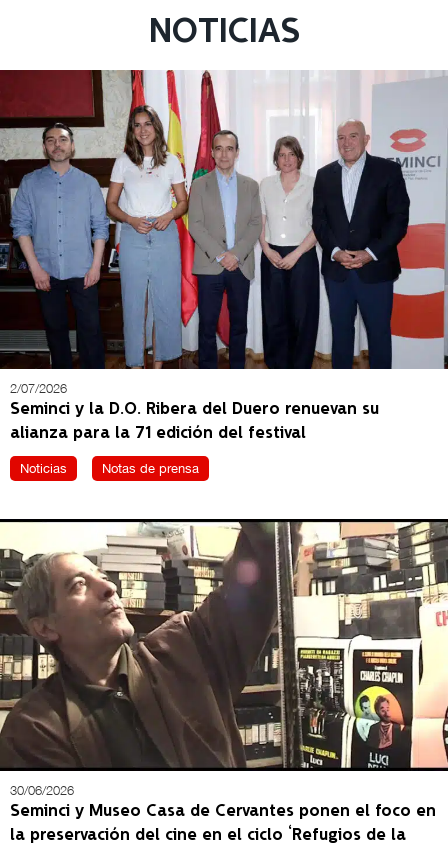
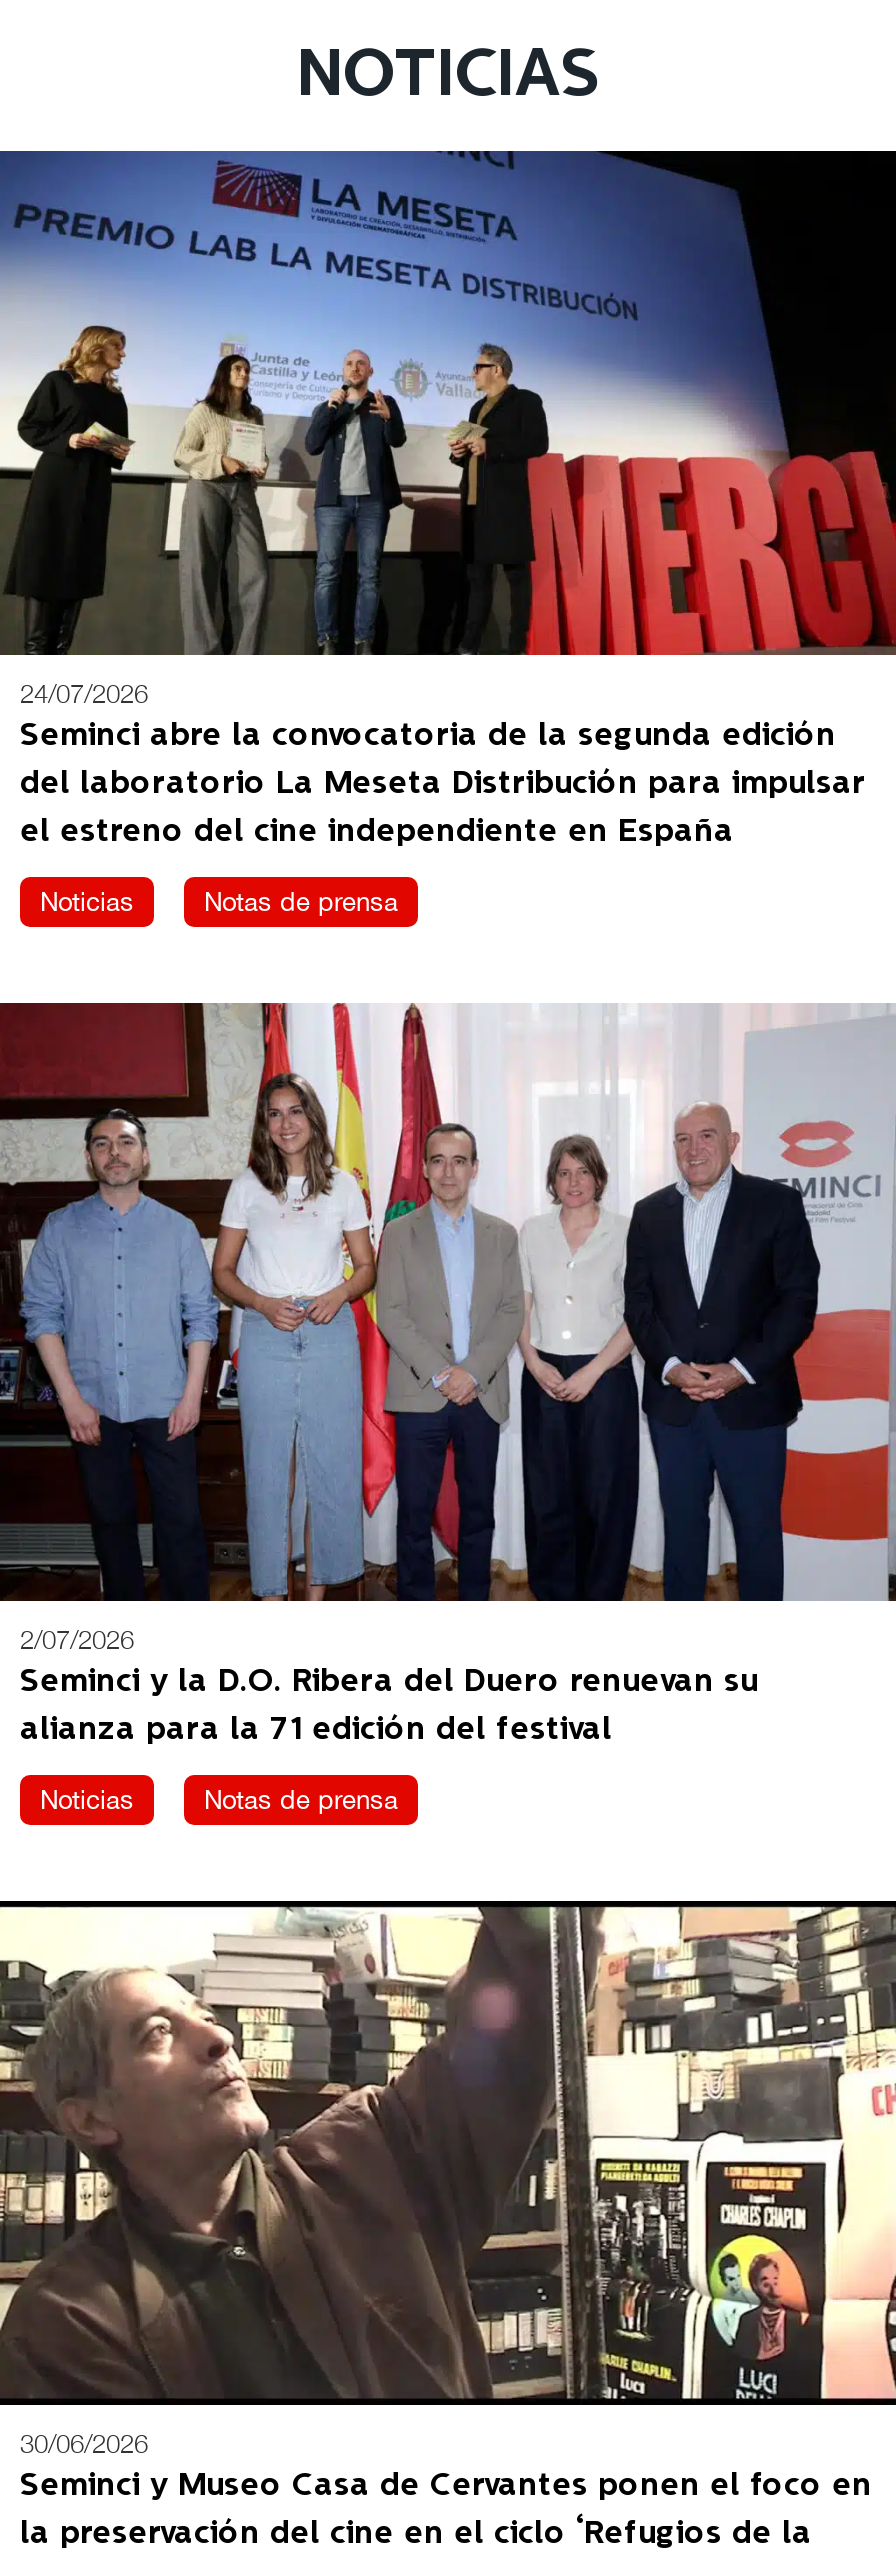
+ [image]
+ 24/07/2026
+ Seminci abre la convocatoria de la segunda edición
+ del laboratorio La Meseta Distribución para impulsar
+ el estreno del cine independiente en España
+ Noticias
+ Notas de prensa
